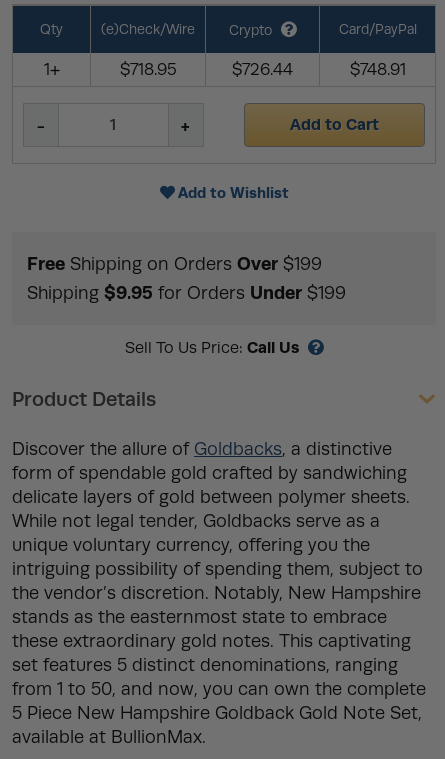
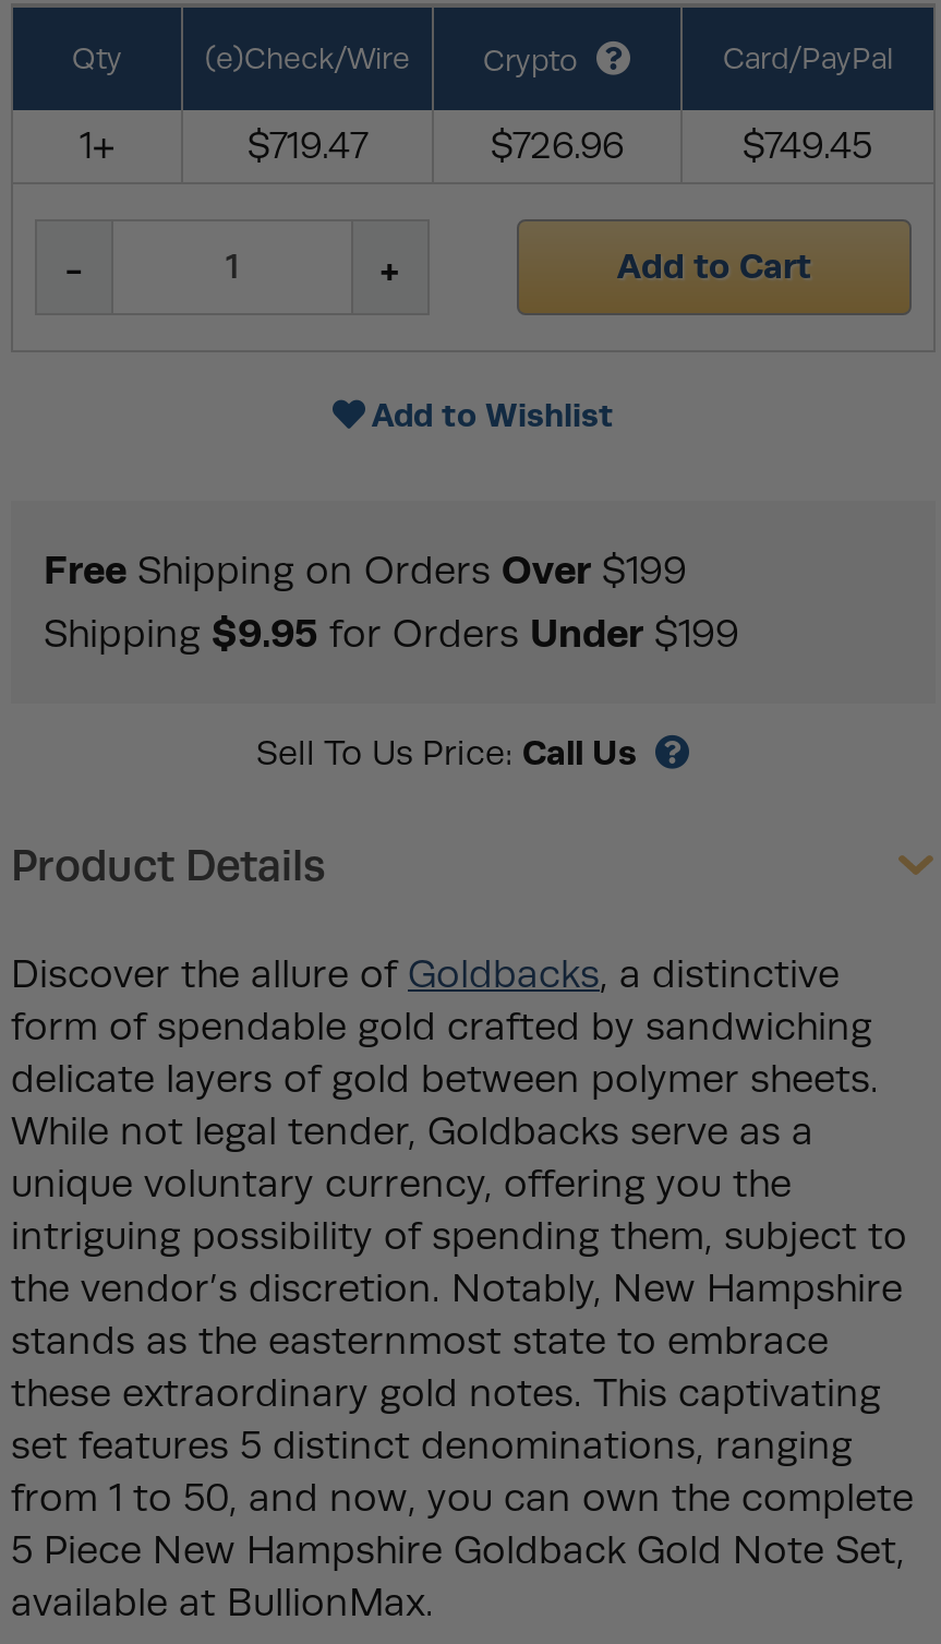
- $718.95
+ $719.47

- $726.44
+ $726.96

- $748.91
+ $749.45
